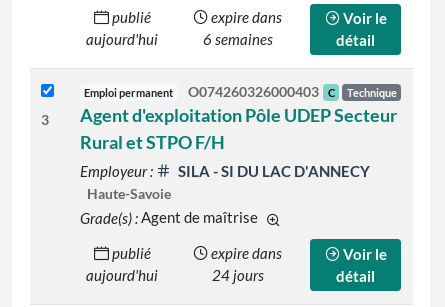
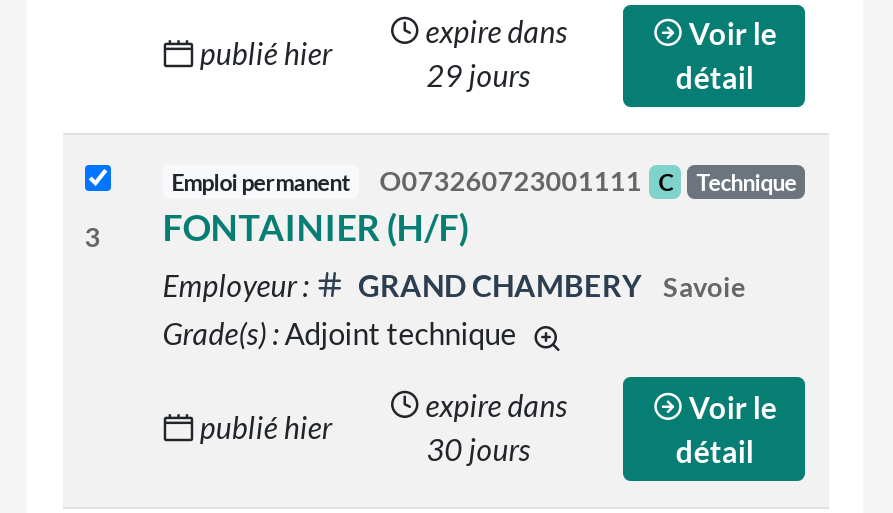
- publié
- aujourd'hui
+ publié hier

- 6 semaines
+ 29 jours

- O074260326000403
- Agent d'exploitation Pôle UDEP Secteur
- Rural et STPO F/H
+ O073260723001111
+ FONTAINIER (H/F)

- SILA - SI DU LAC D'ANNECY
- Haute-Savoie
- Grade(s) : Agent de maîtrise
+ GRAND CHAMBERY Savoie
+ Grade(s) : Adjoint technique

- publié
- aujourd'hui
+ publié hier

- 24 jours
+ 30 jours
